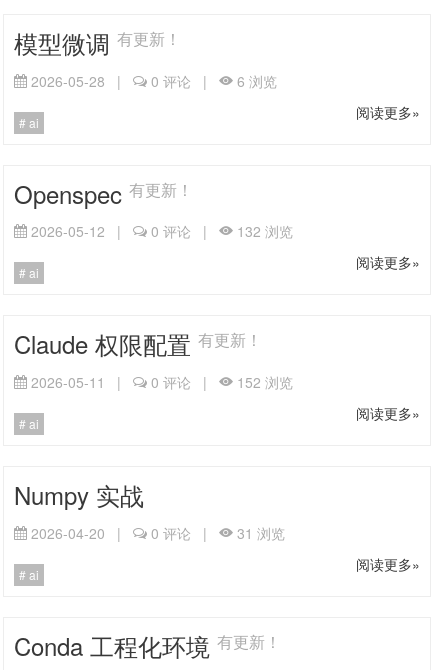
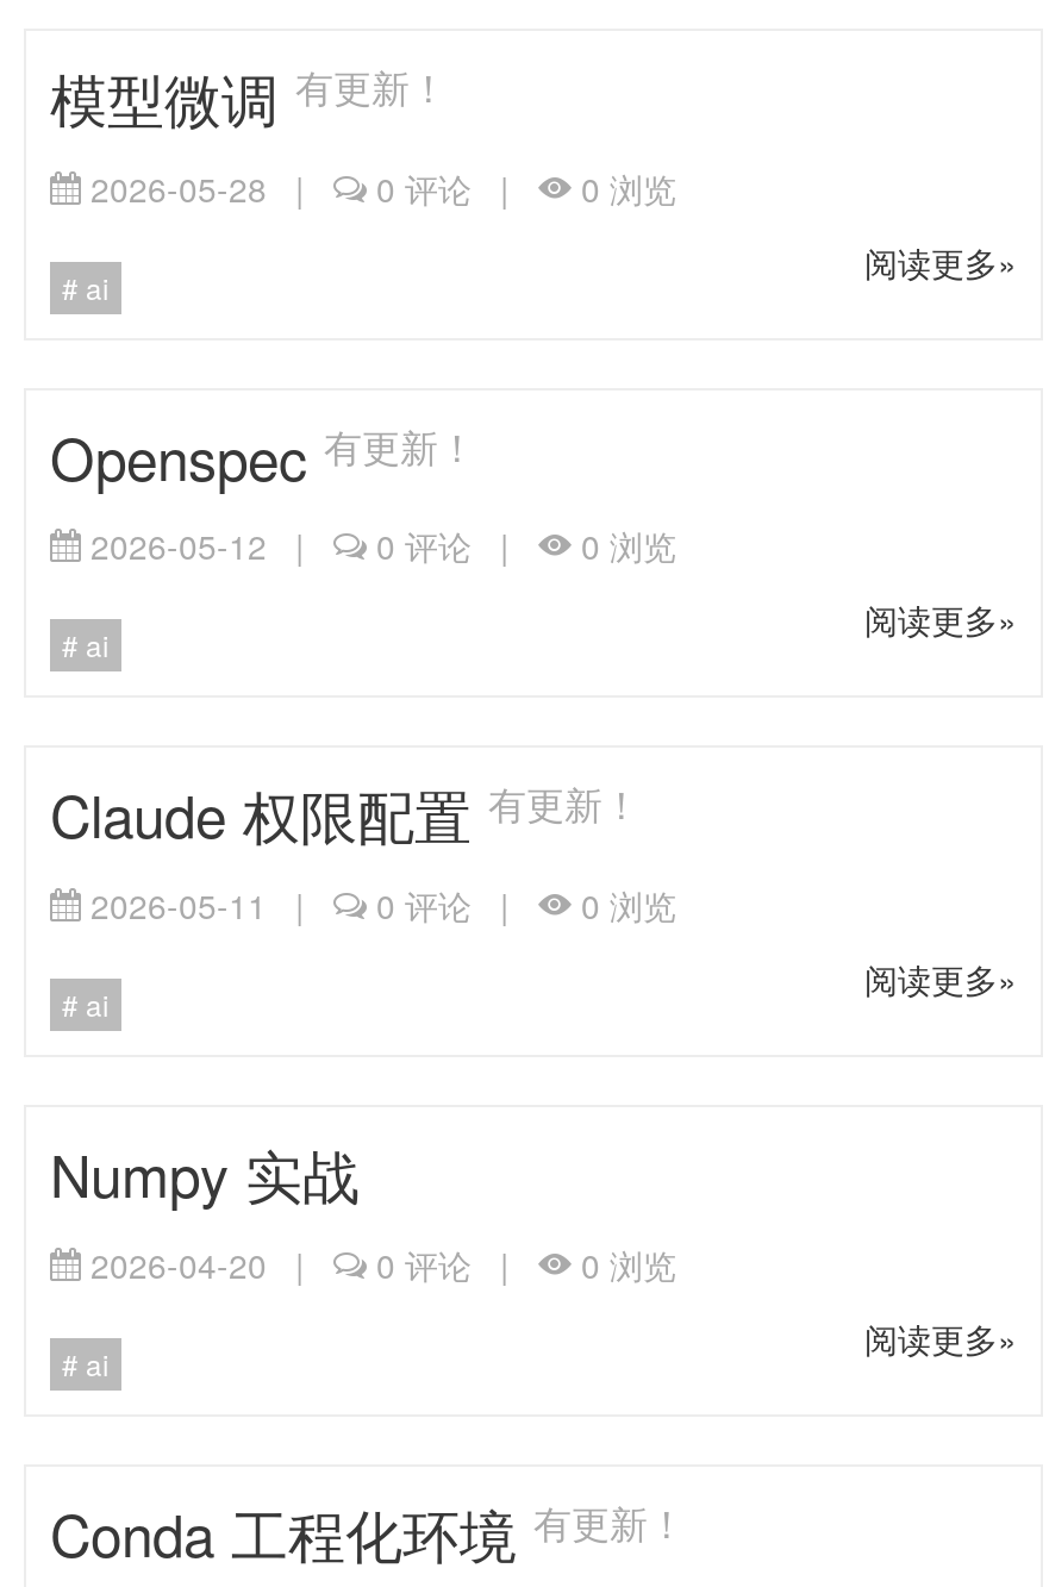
- 6浏览
+ 0浏览

- 132浏览
+ 0浏览

- 152浏览
+ 0浏览

- 31浏览
+ 0浏览
